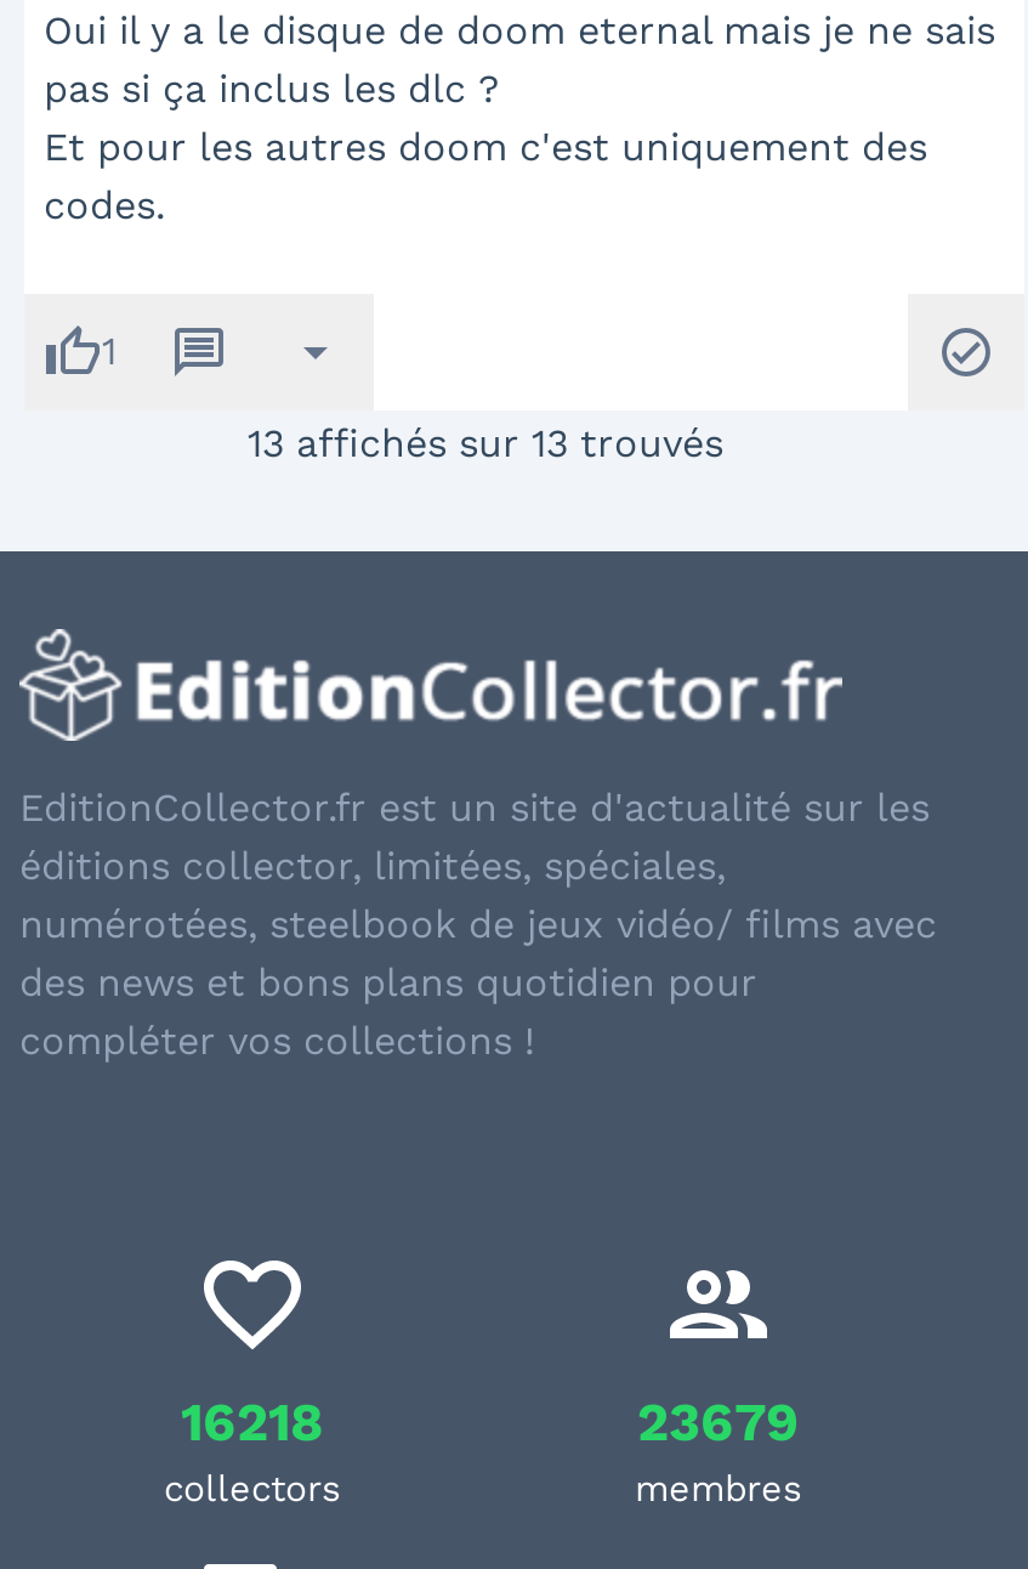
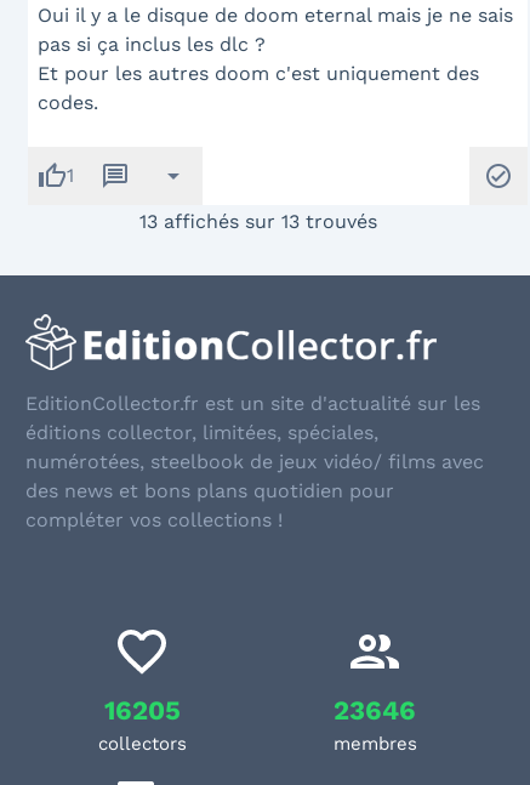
- 16218
+ 16205

- 23679
+ 23646
